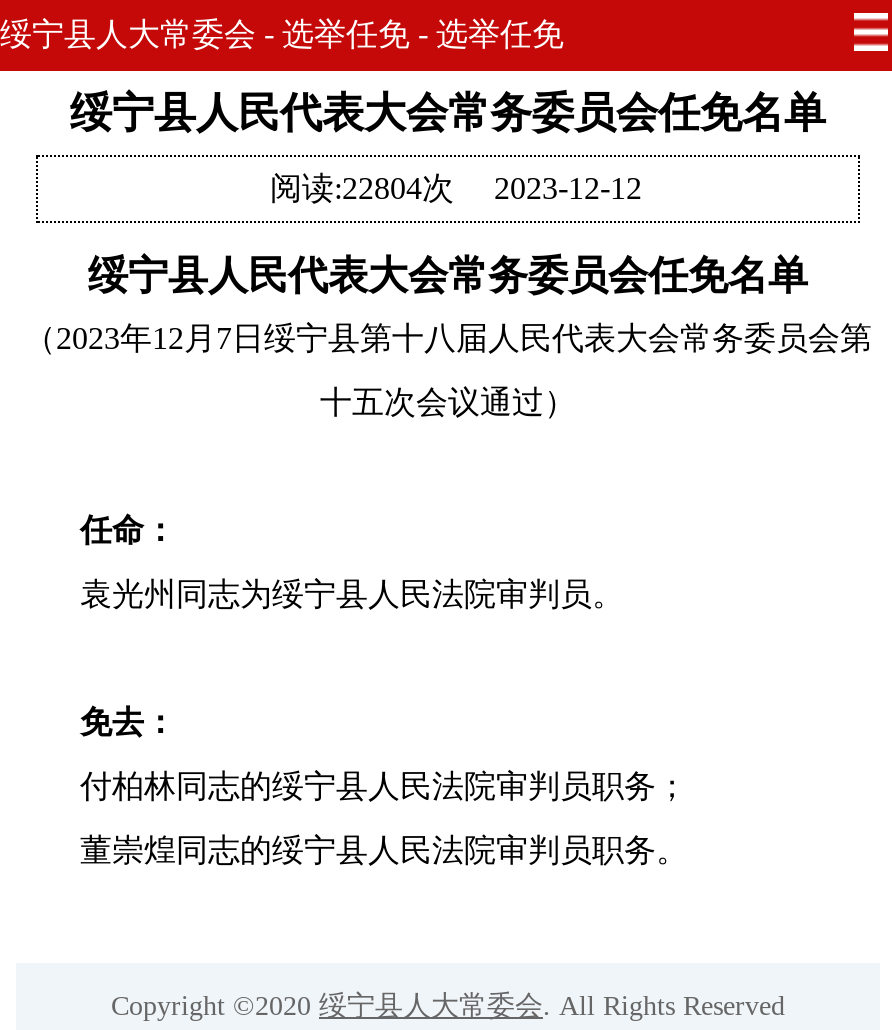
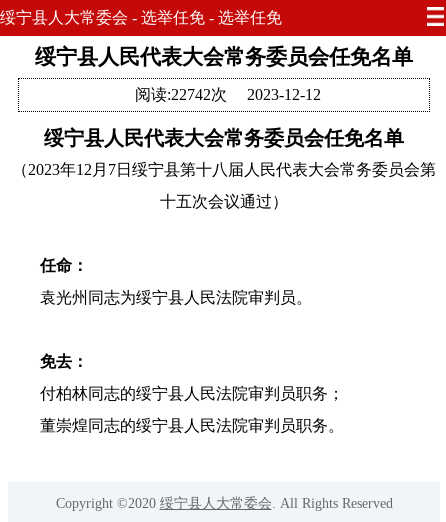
- 阅读:22804次 2023-12-12
+ 阅读:22742次 2023-12-12
